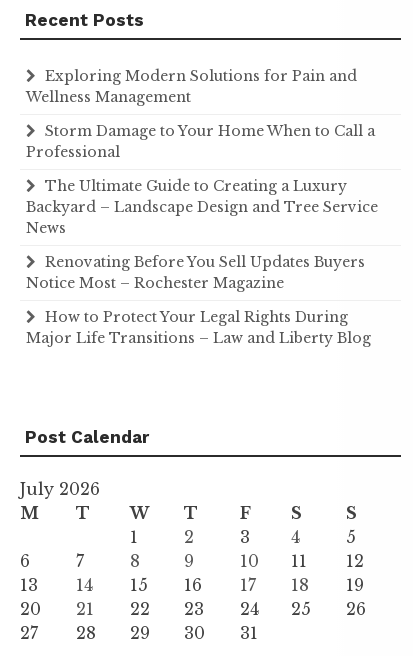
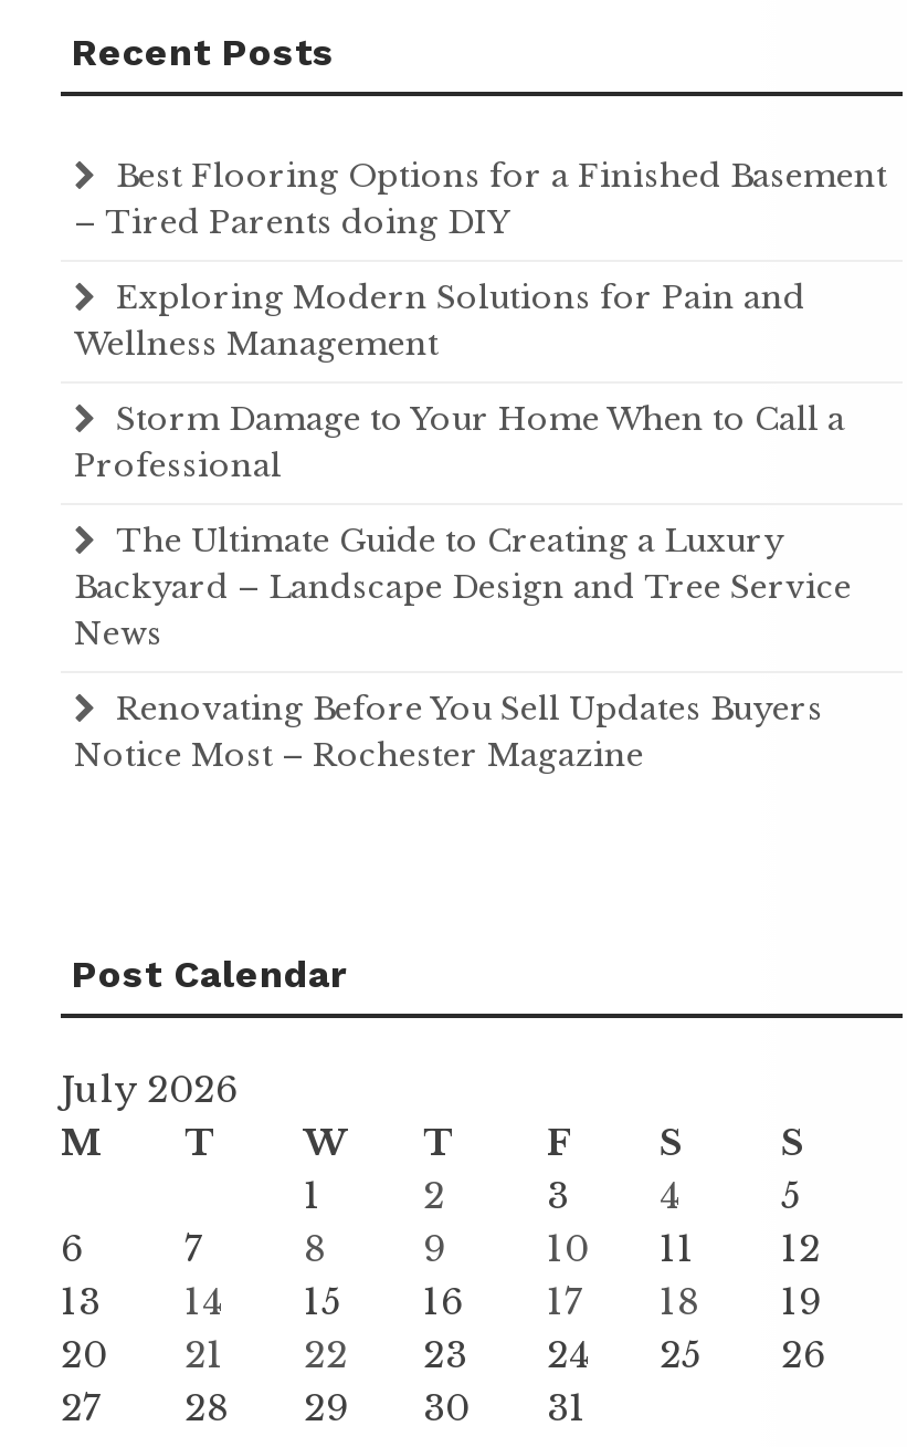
+ Best Flooring Options for a Finished Basement
+ – Tired Parents doing DIY

moved down: Exploring Modern Solutions for Pain and | Wellness Management | Storm Damage to Your Home When to Call a | ... | Renovating Before You Sell Updates Buyers | Notice Most – Rochester Magazine

- How to Protect Your Legal Rights During
- Major Life Transitions – Law and Liberty Blog
